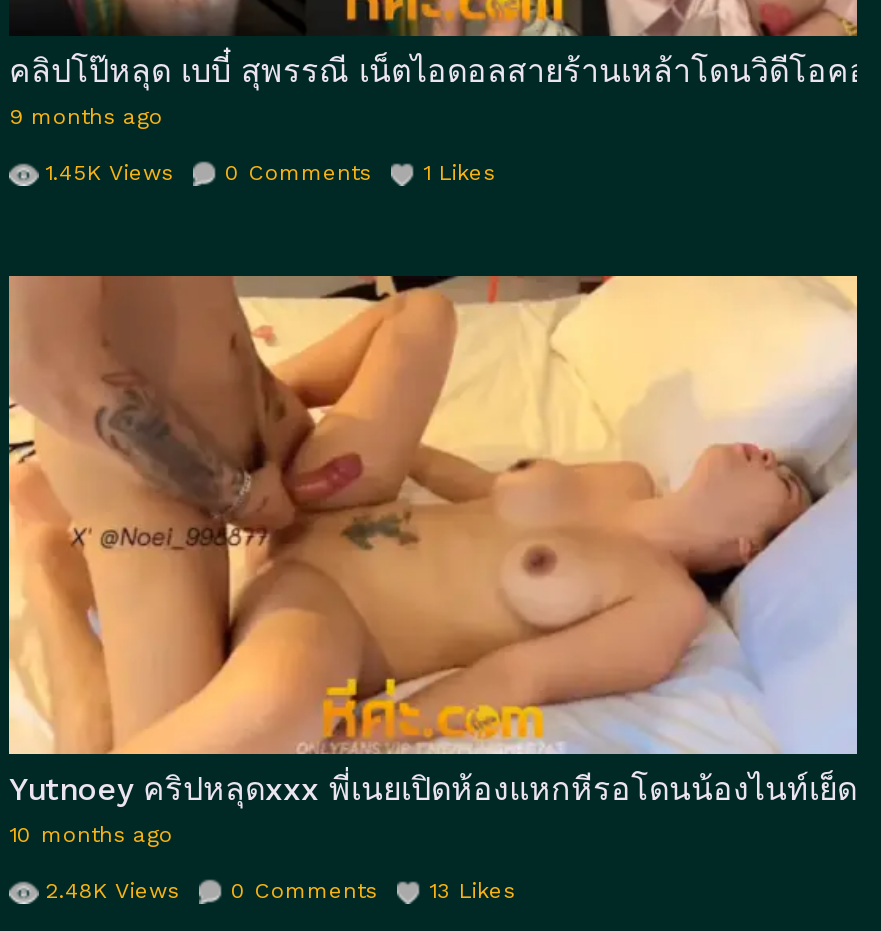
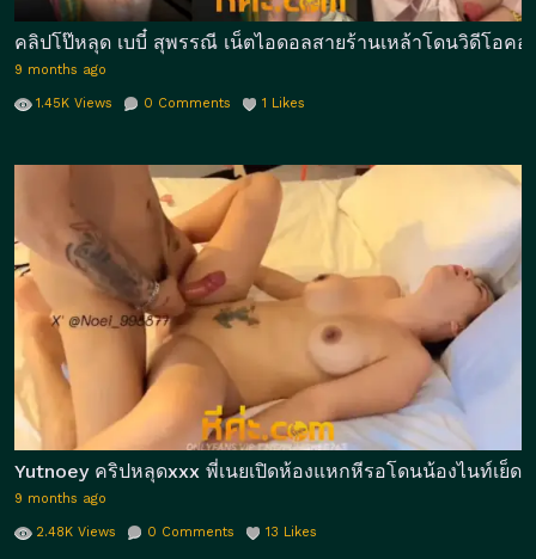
- 10 months ago
+ 9 months ago
